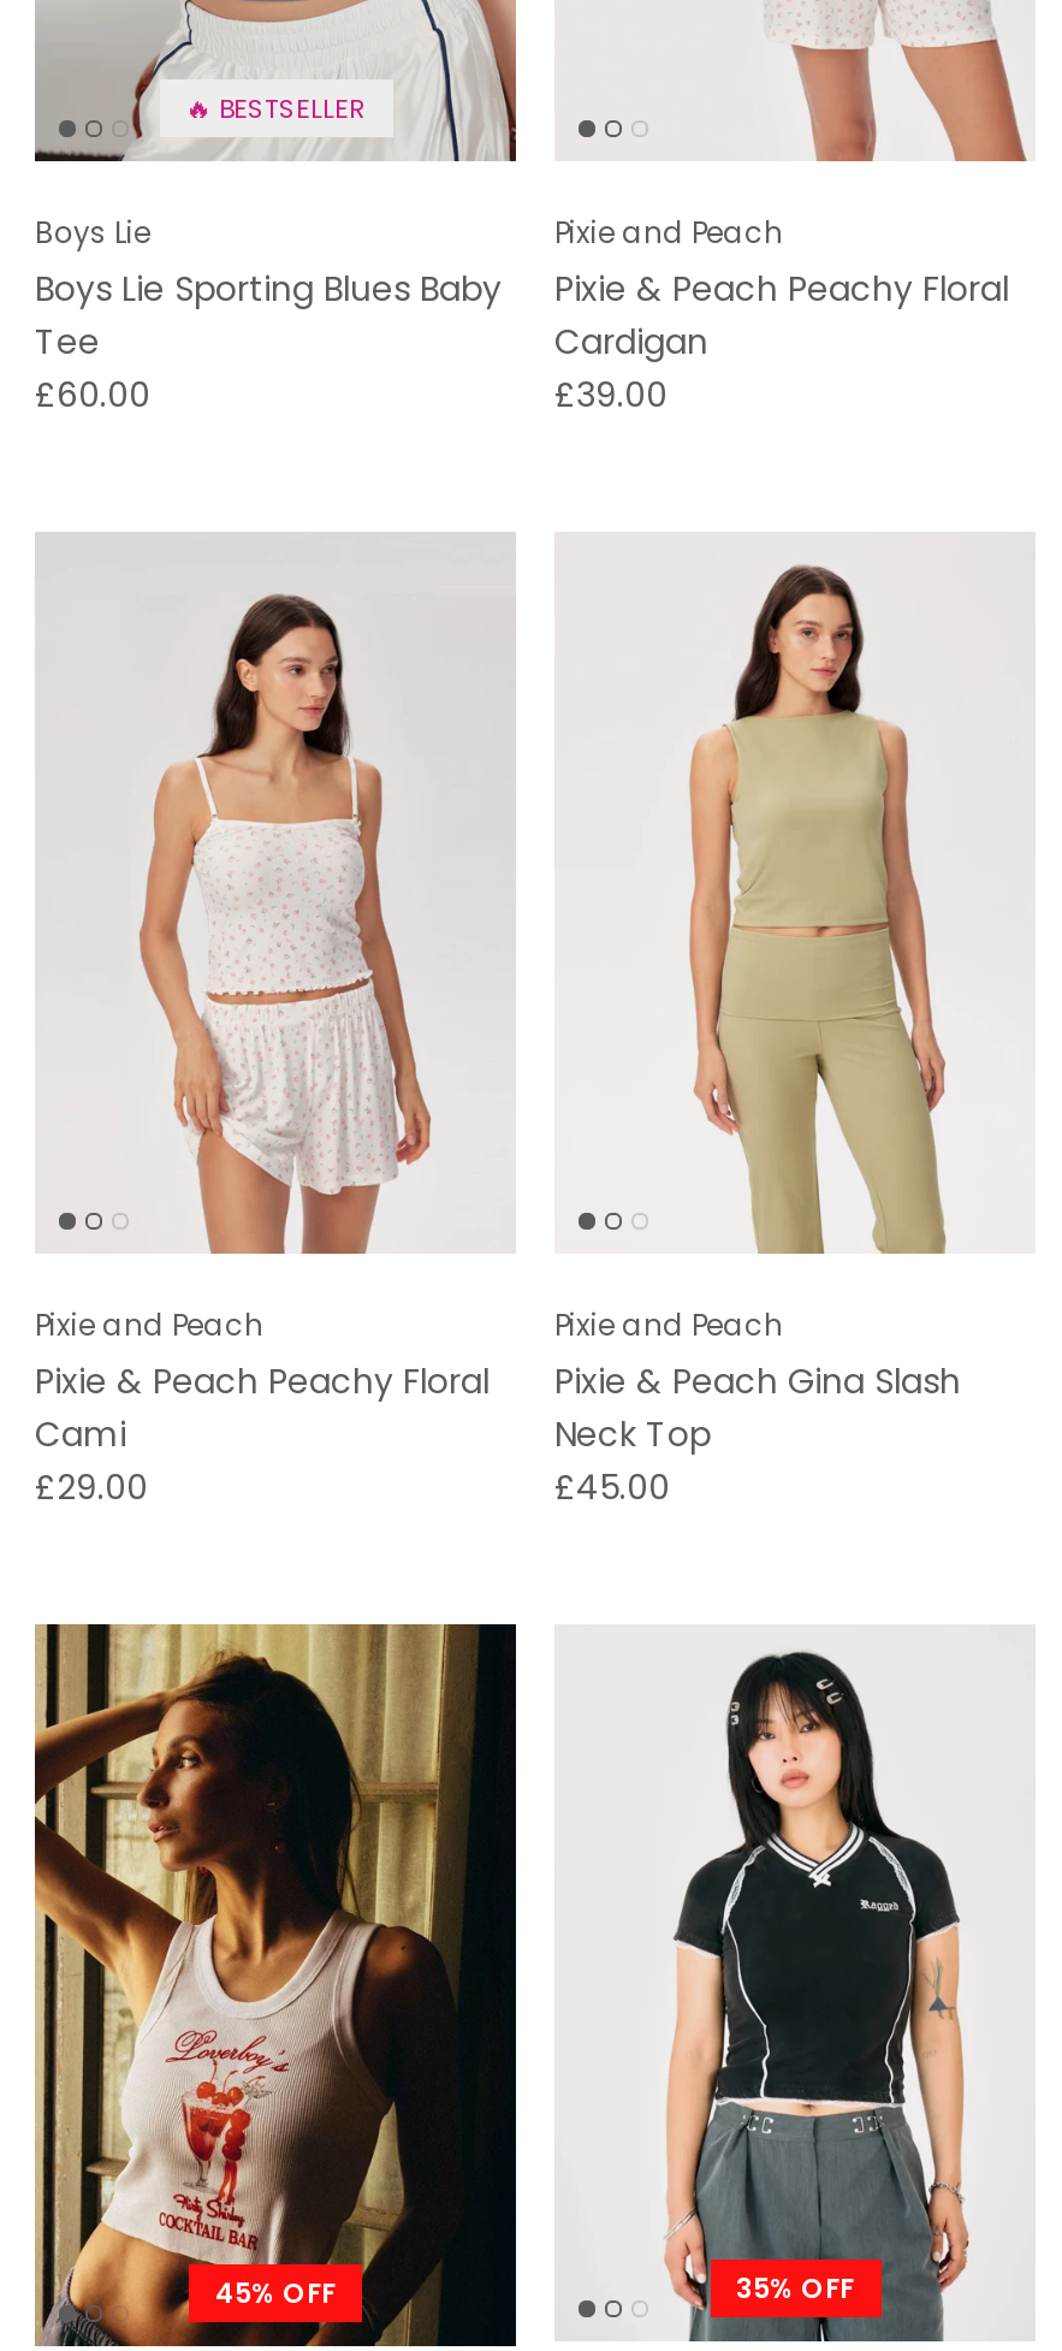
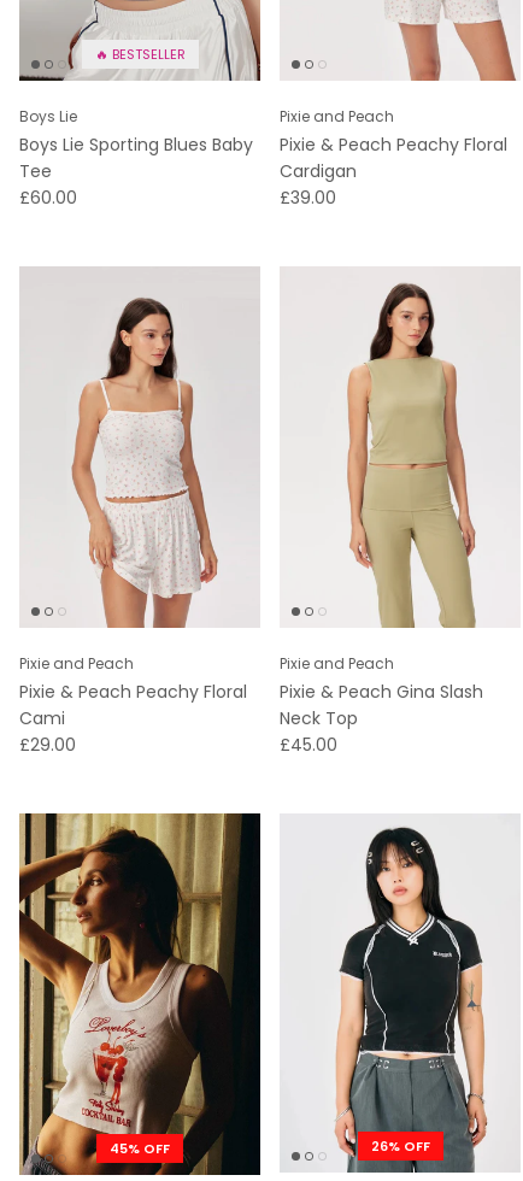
- 35% OFF
+ 26% OFF
